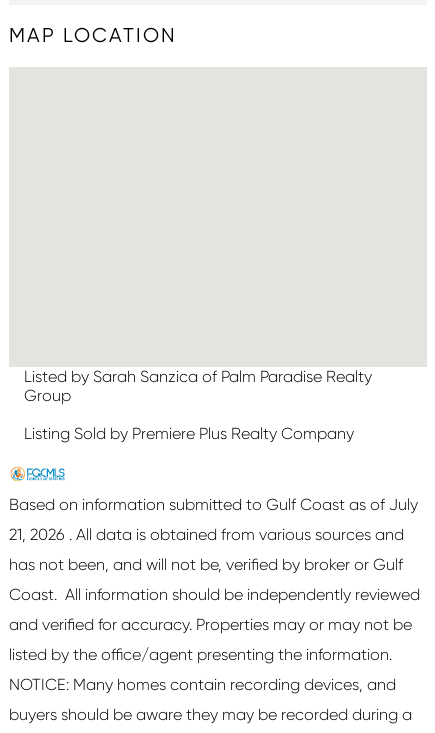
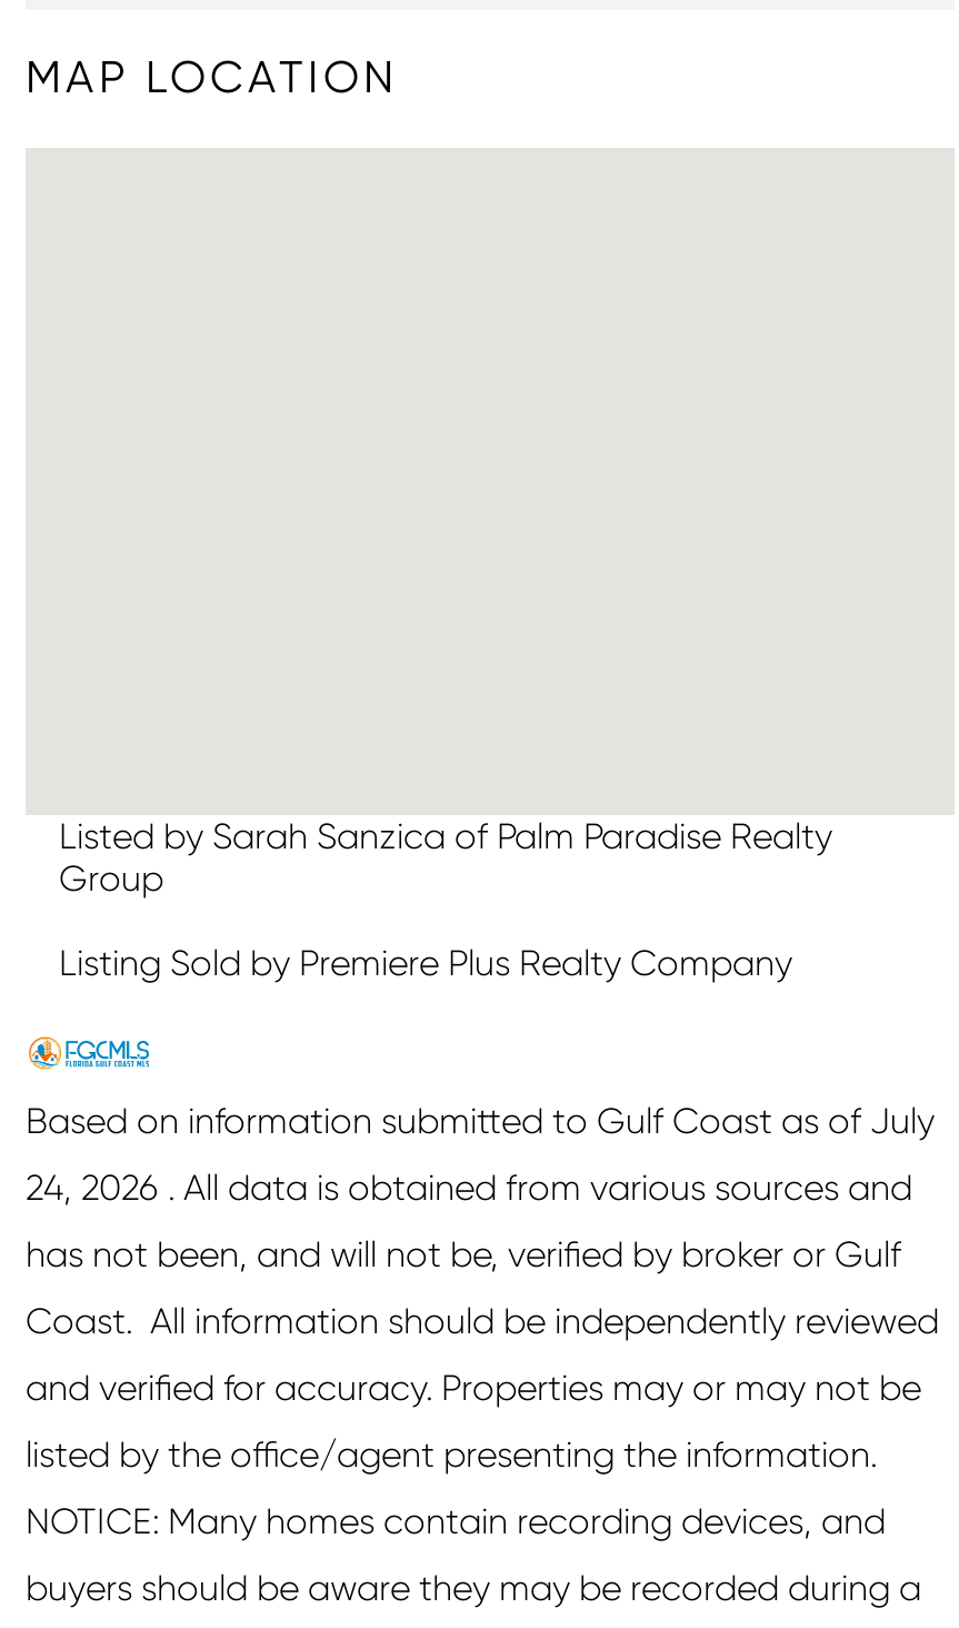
- 21, 2026 . All data is obtained from various sources and
+ 24, 2026 . All data is obtained from various sources and
